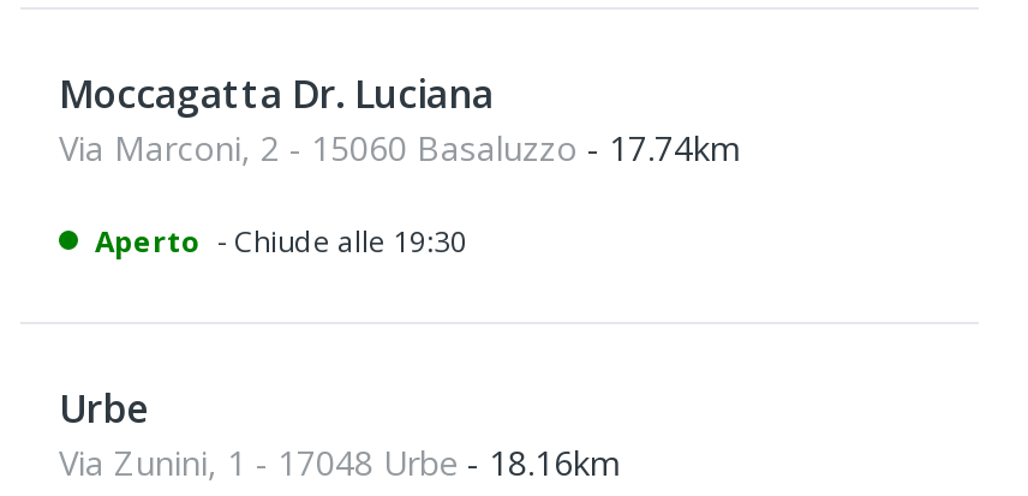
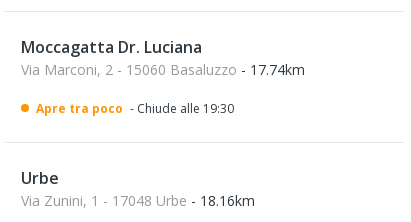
- Aperto - Chiude alle 19:30
+ Apre tra poco - Chiude alle 19:30
